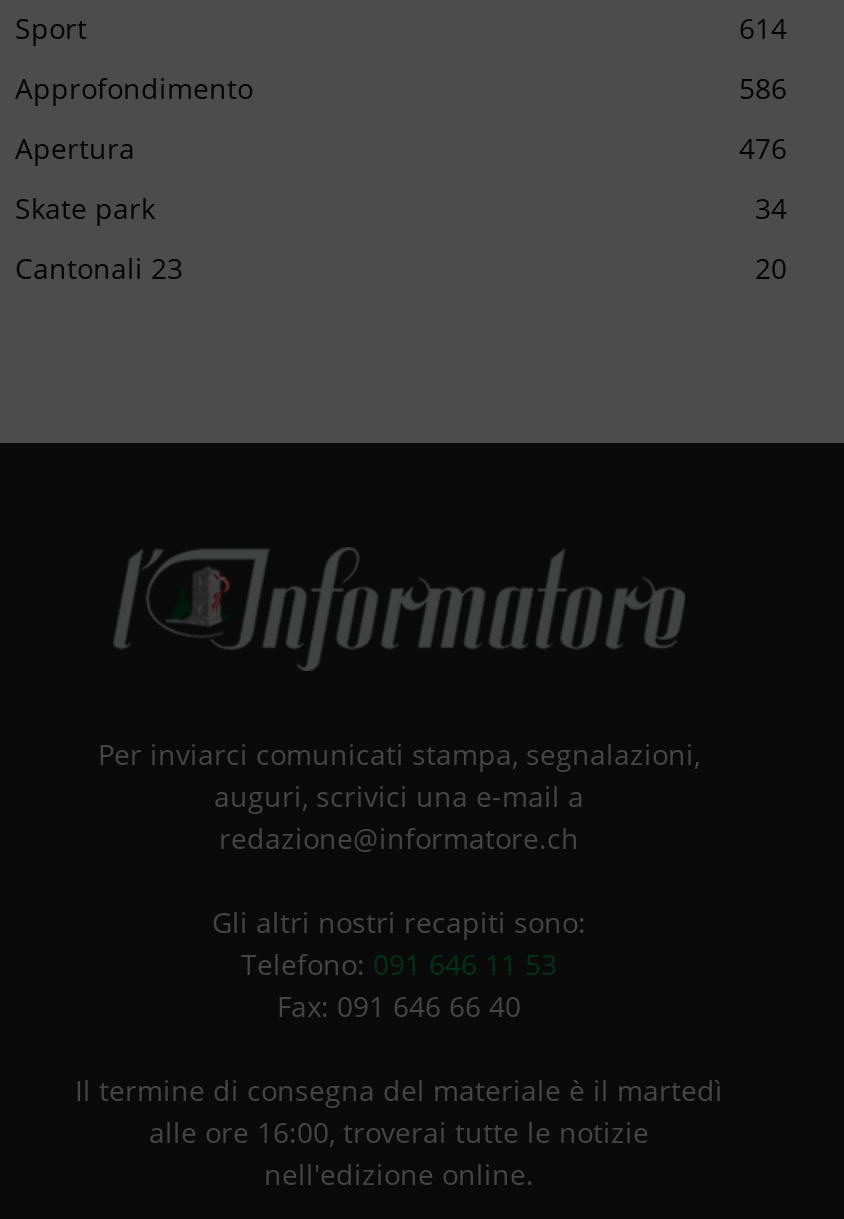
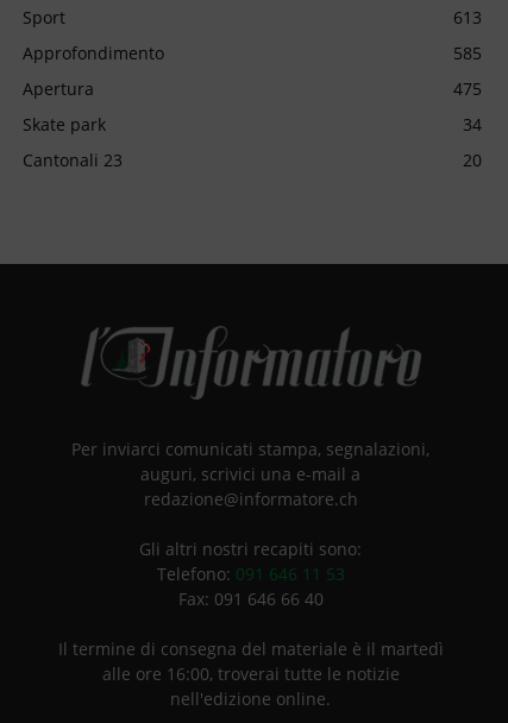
- 614
+ 613

- 586
+ 585

- 476
+ 475
